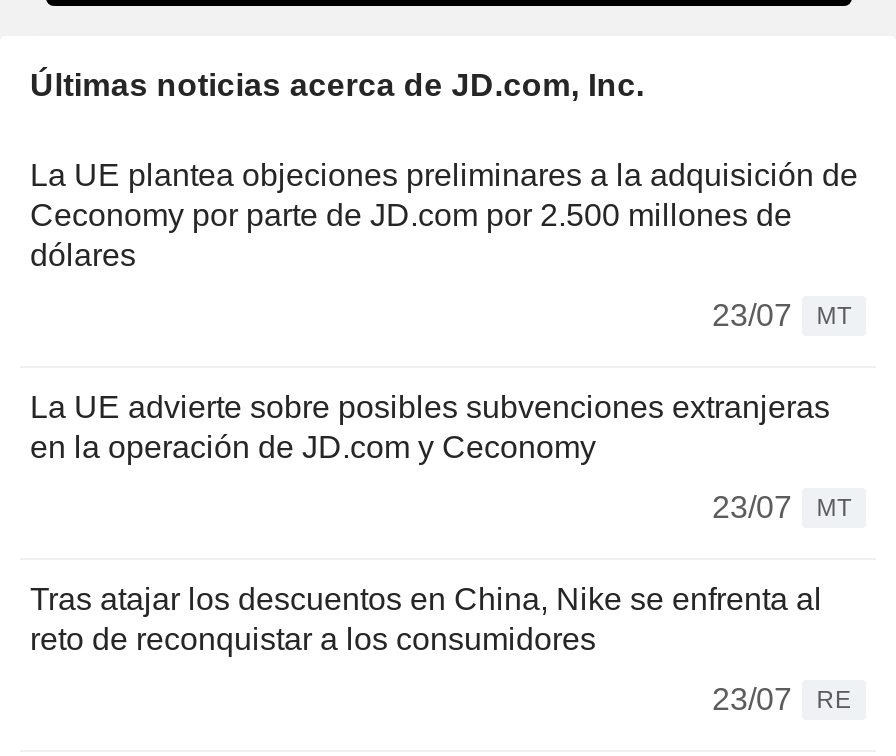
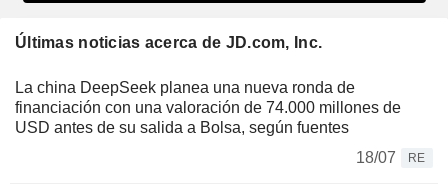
- La UE plantea objeciones preliminares a la adquisición de
- Ceconomy por parte de JD.com por 2.500 millones de
- dólares
- 23/07
- MT
- La UE advierte sobre posibles subvenciones extranjeras
- en la operación de JD.com y Ceconomy
- 23/07
- MT
- Tras atajar los descuentos en China, Nike se enfrenta al
- reto de reconquistar a los consumidores
- 23/07
+ La china DeepSeek planea una nueva ronda de
+ financiación con una valoración de 74.000 millones de
+ USD antes de su salida a Bolsa, según fuentes
+ 18/07
